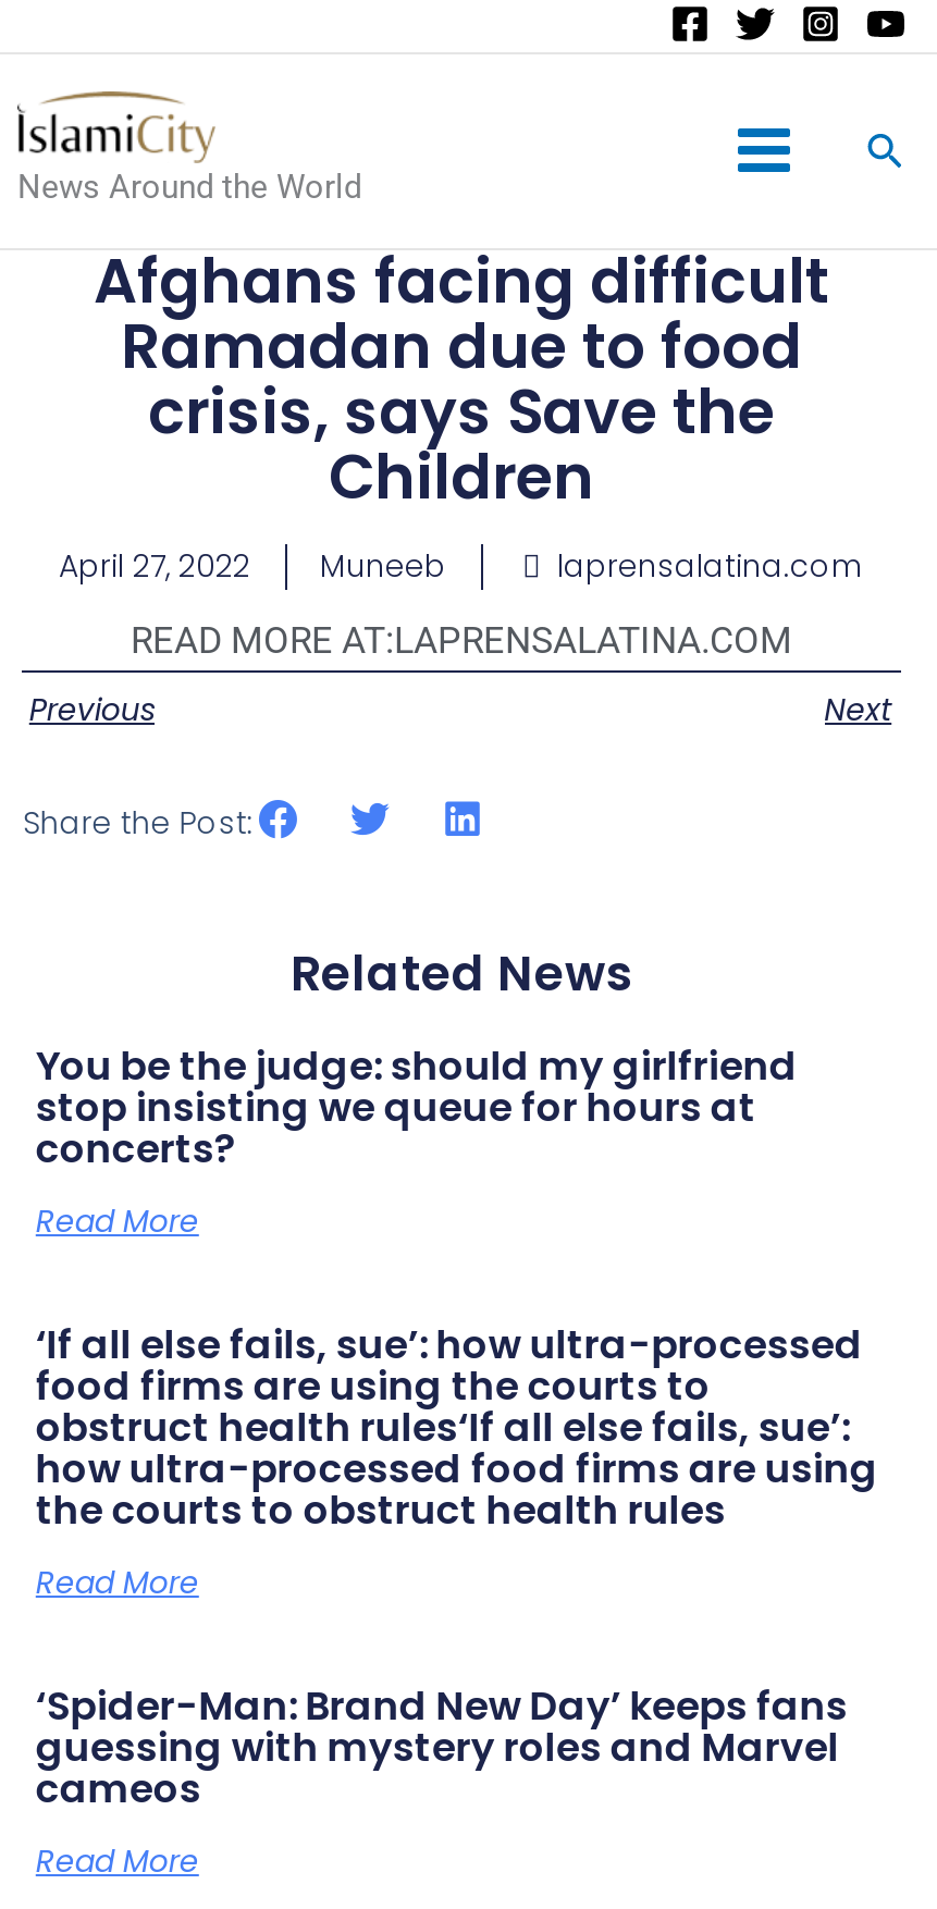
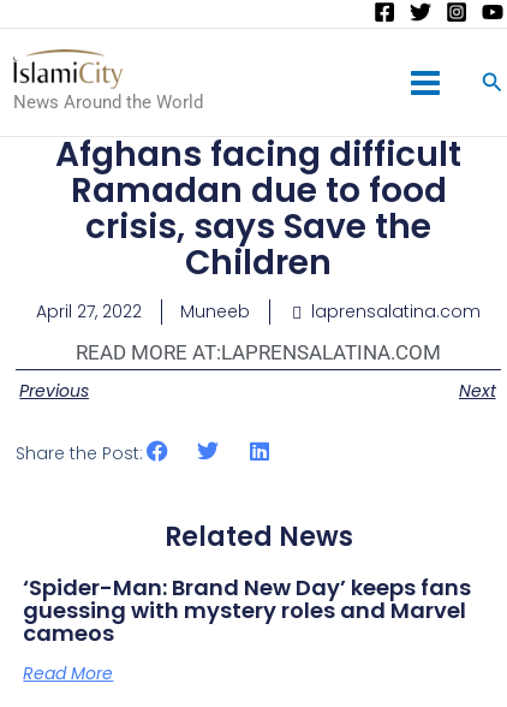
- You be the judge: should my girlfriend
- stop insisting we queue for hours at
- concerts?
- Read More
- ‘If all else fails, sue’: how ultra-processed
- food firms are using the courts to
- obstruct health rules‘If all else fails, sue’:
- how ultra-processed food firms are using
- the courts to obstruct health rules
- Read More
